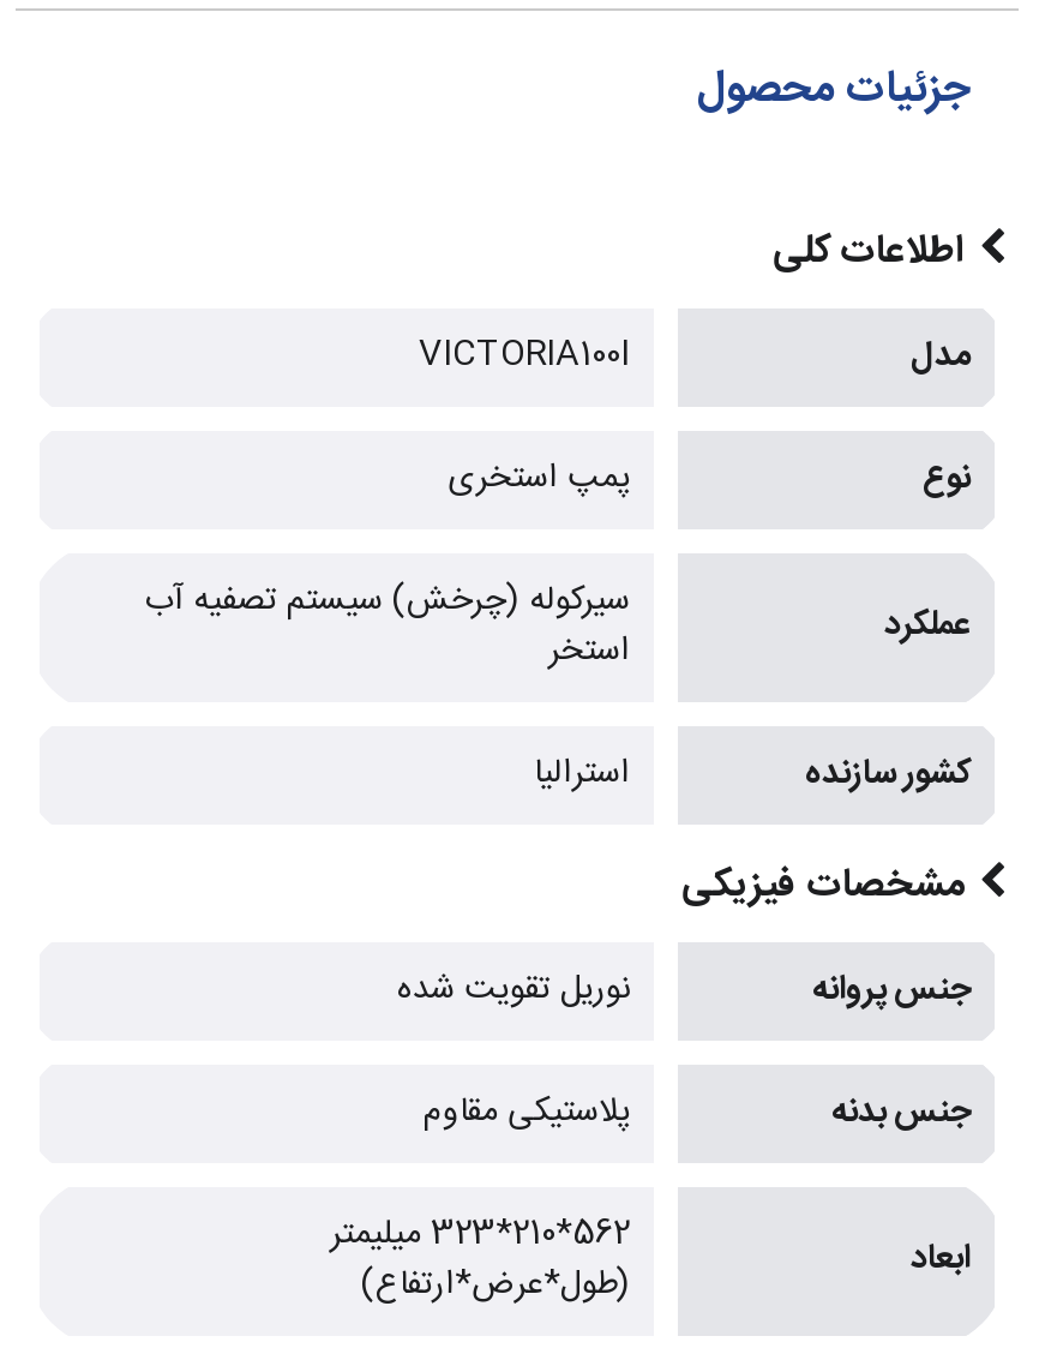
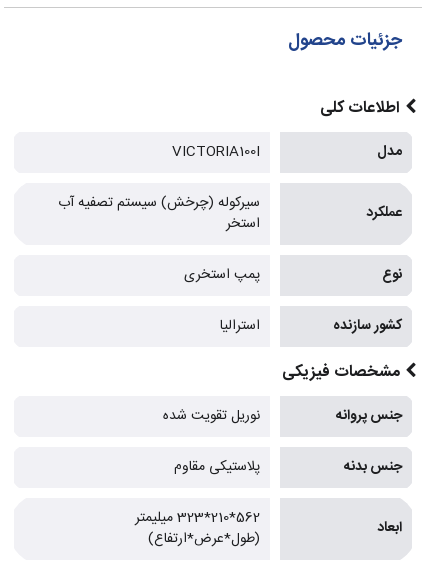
moved down: نوع | پمپ استخری

moved up: عملکرد | سیرکوله (چرخش) سیستم تصفیه آب | استخر
